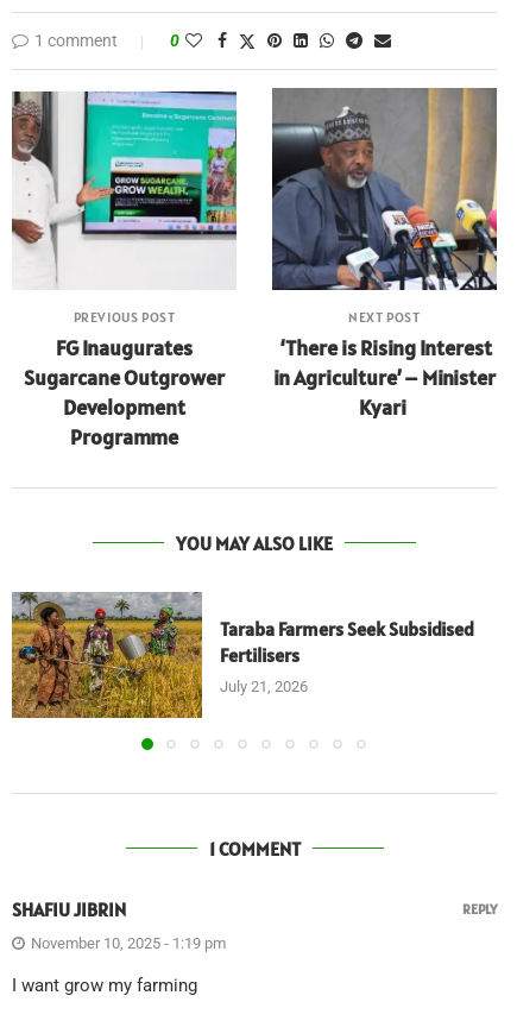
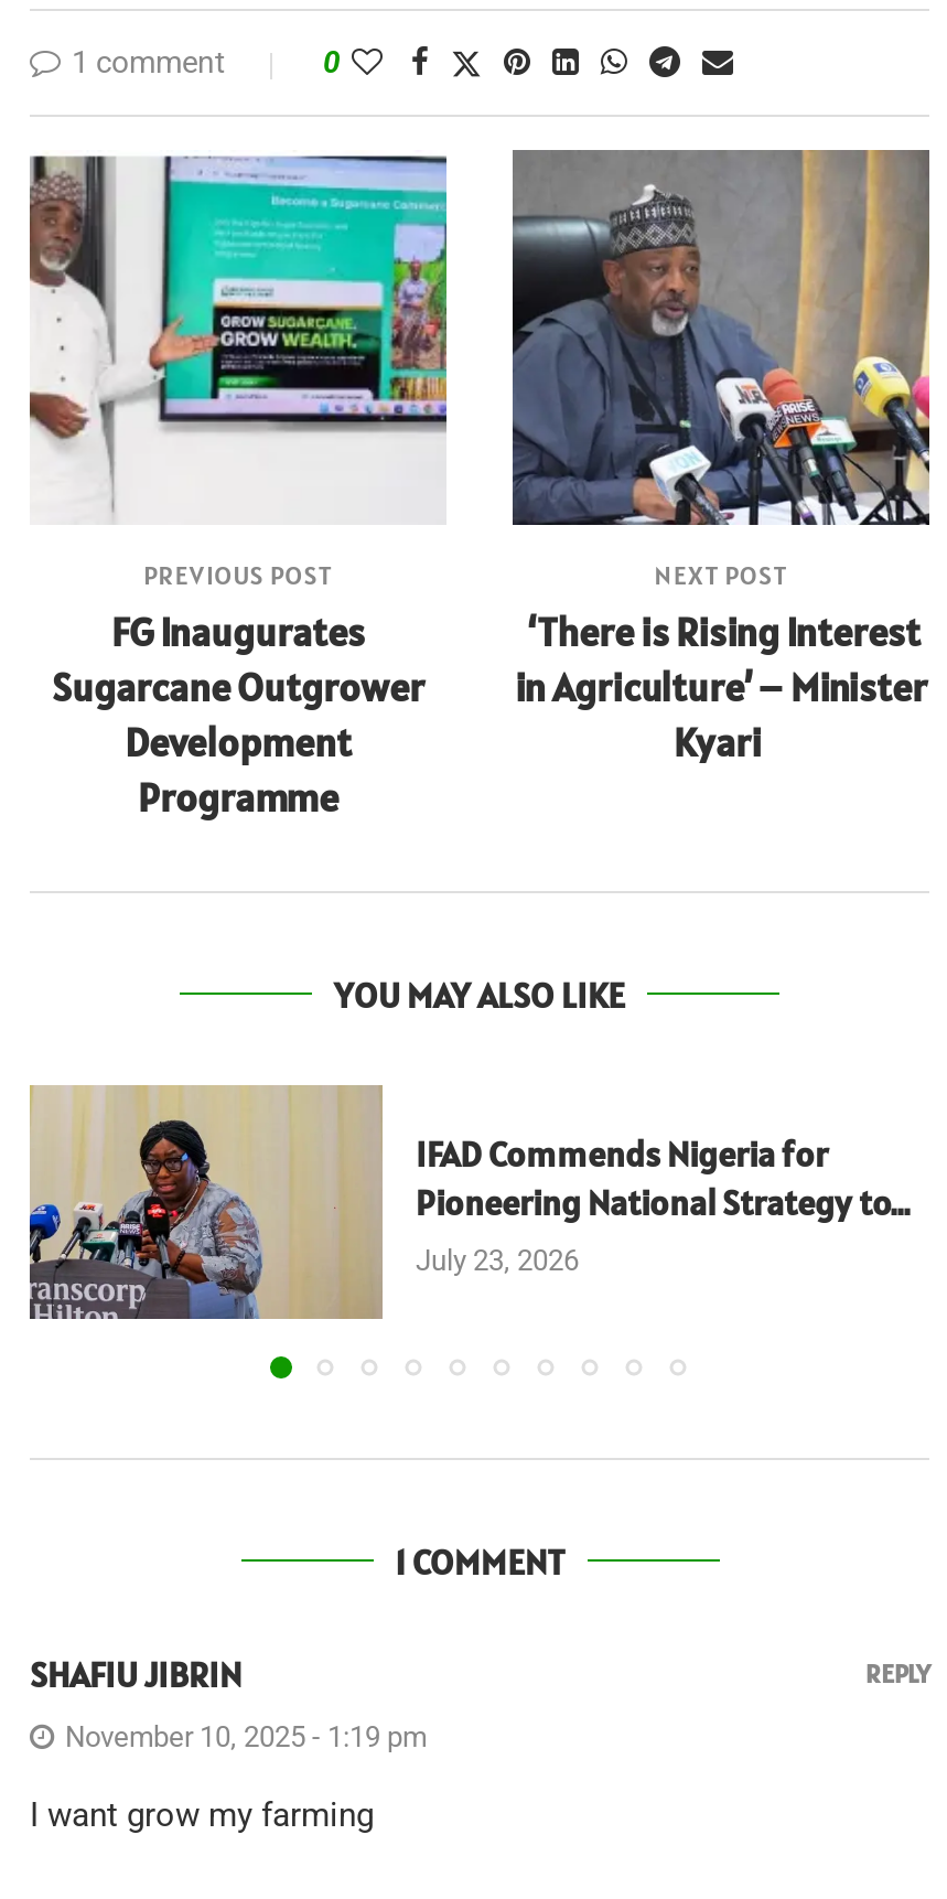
- [image]
- Taraba Farmers Seek Subsidised
- Fertilisers
- July 21, 2026
+ [image]
+ IFAD Commends Nigeria for
+ Pioneering National Strategy to...
+ July 23, 2026
